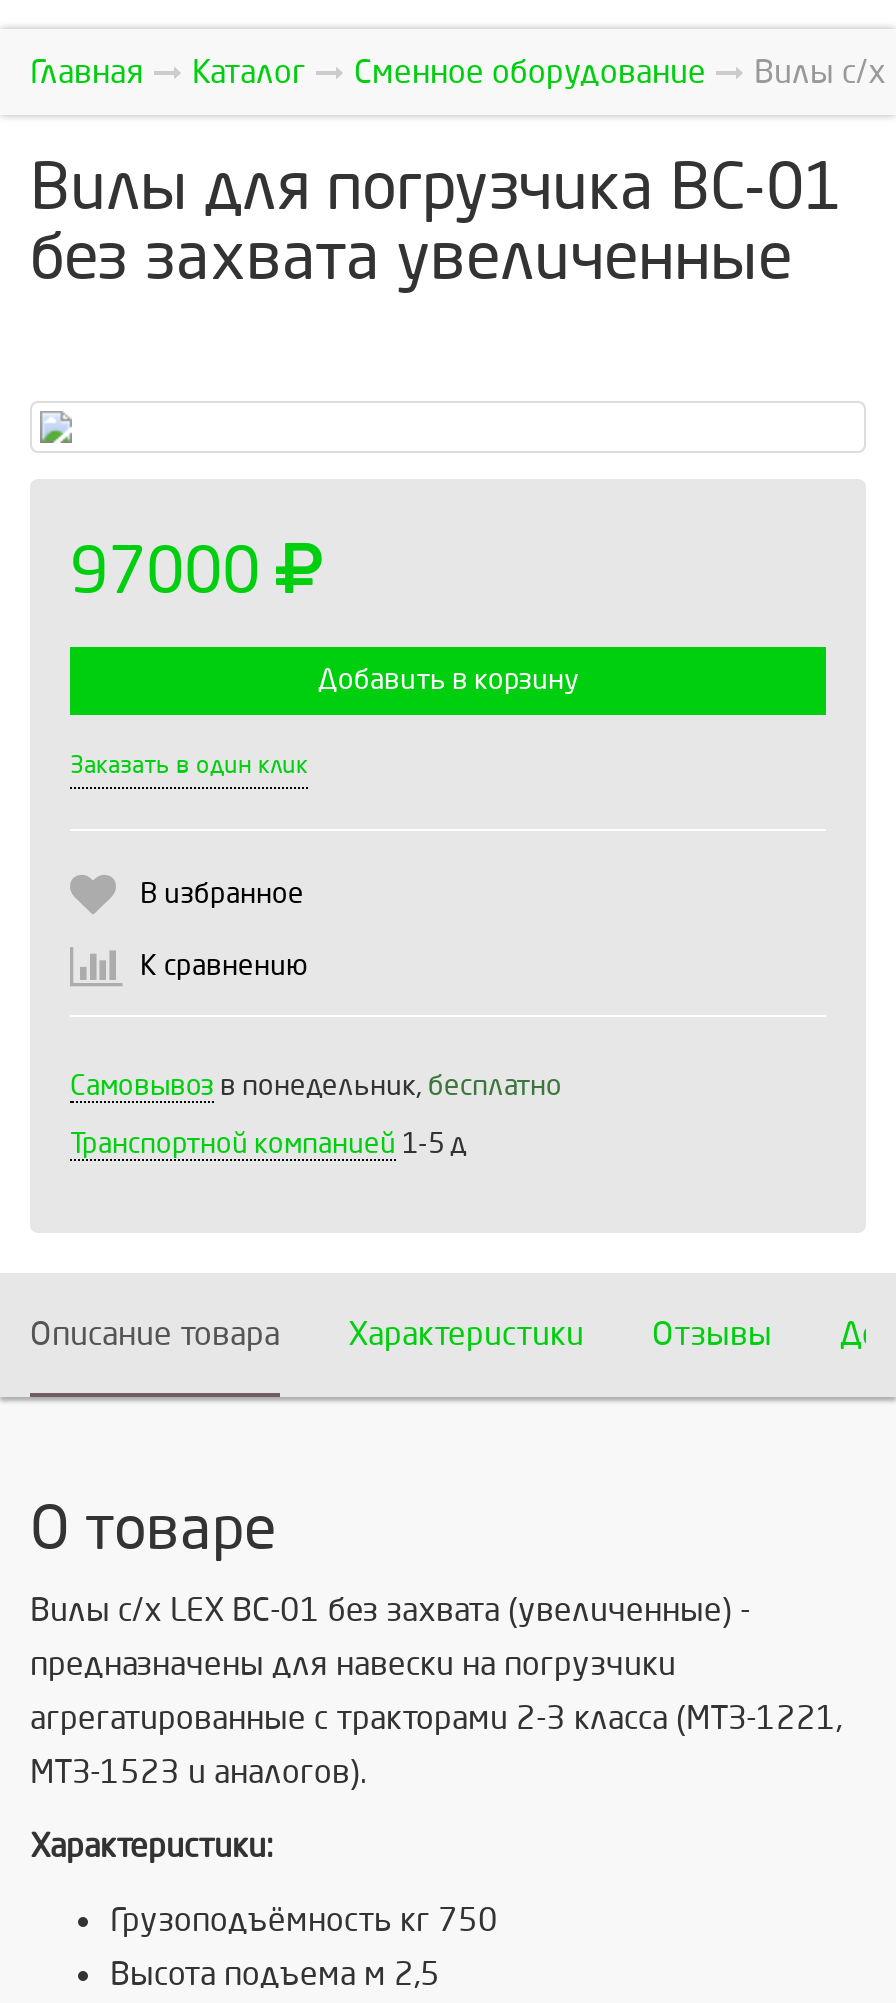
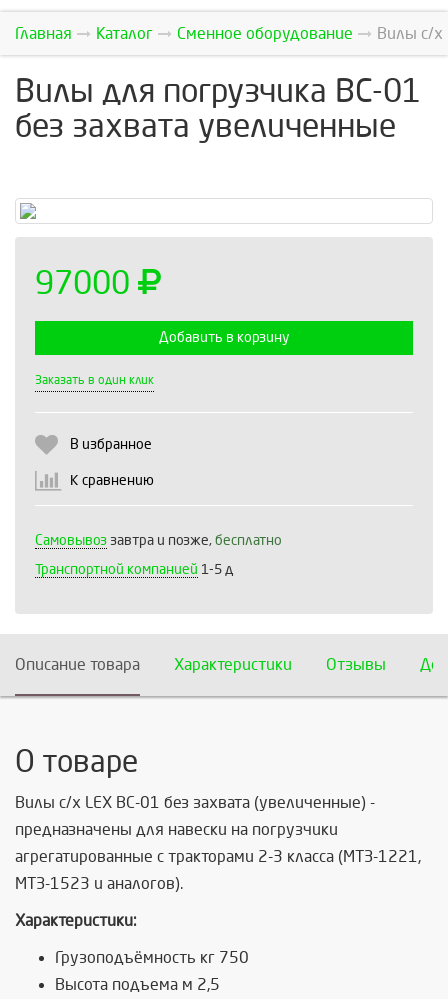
- Самовывоз в понедельник, бесплатно
+ Самовывоз завтра и позже, бесплатно
